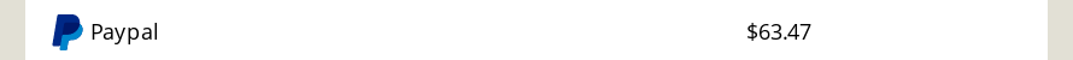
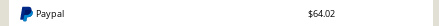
- $63.47
+ $64.02
